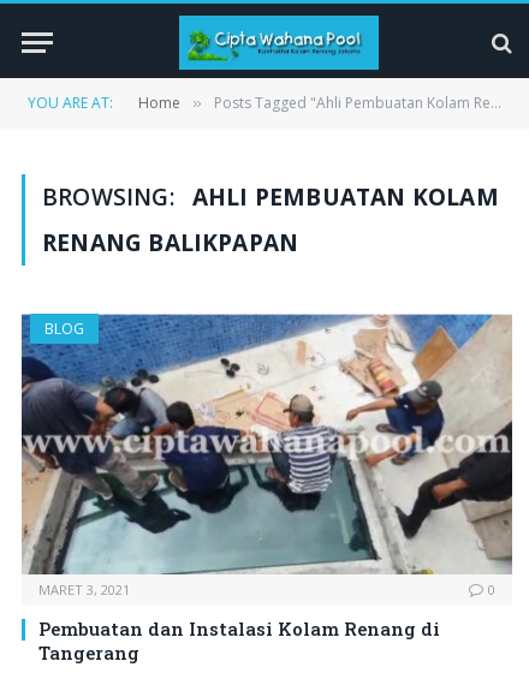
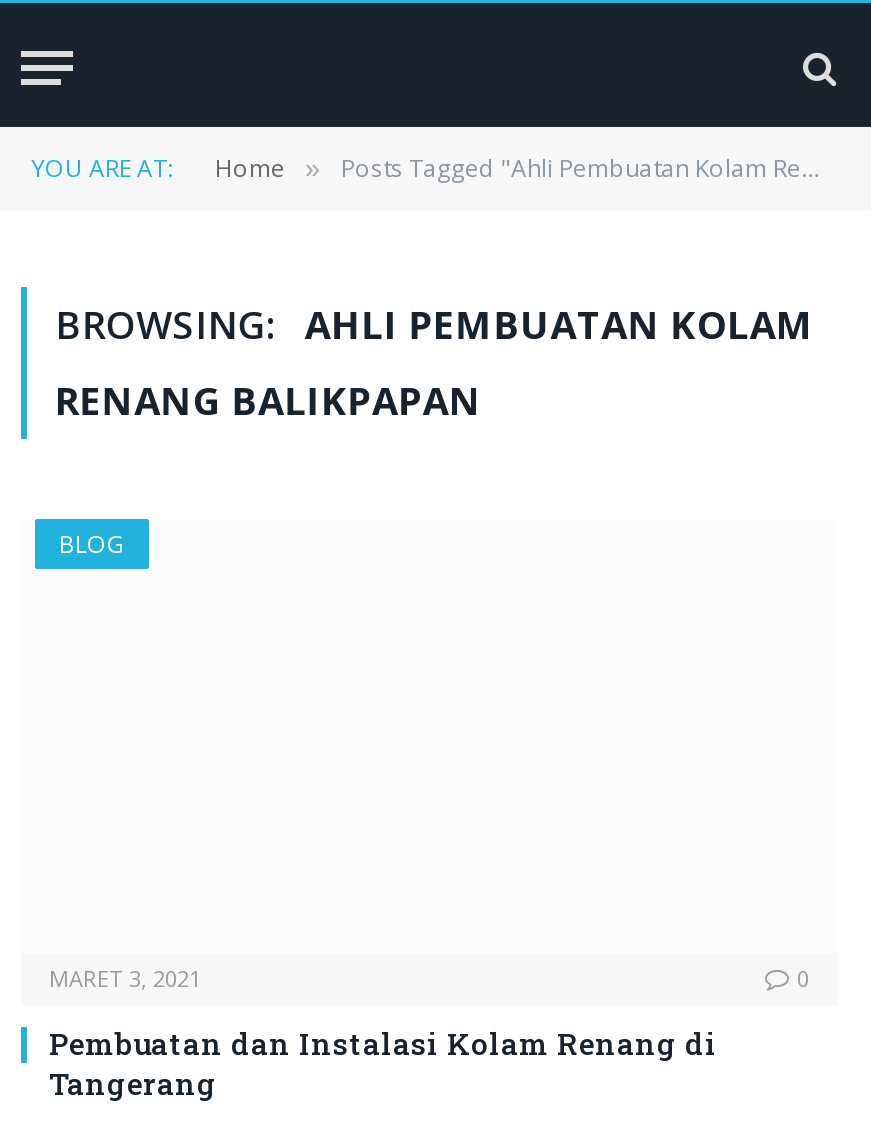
- [image]

- [image]
